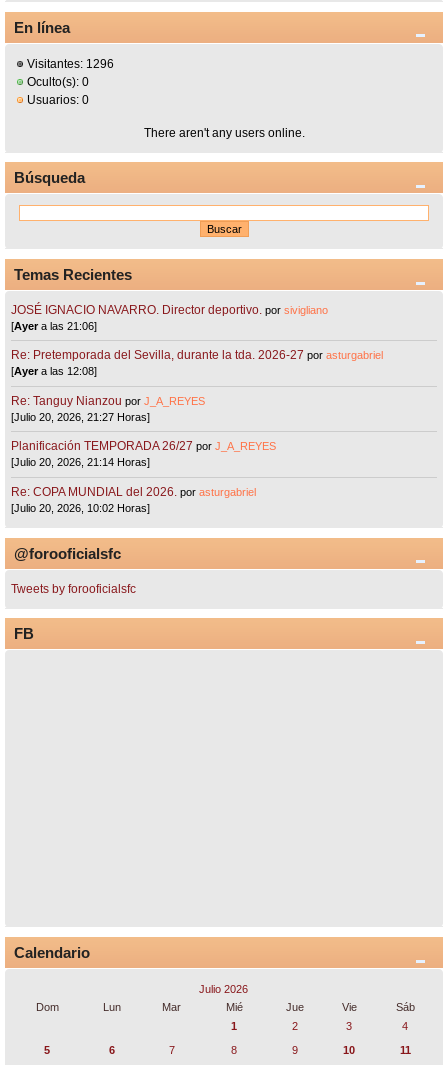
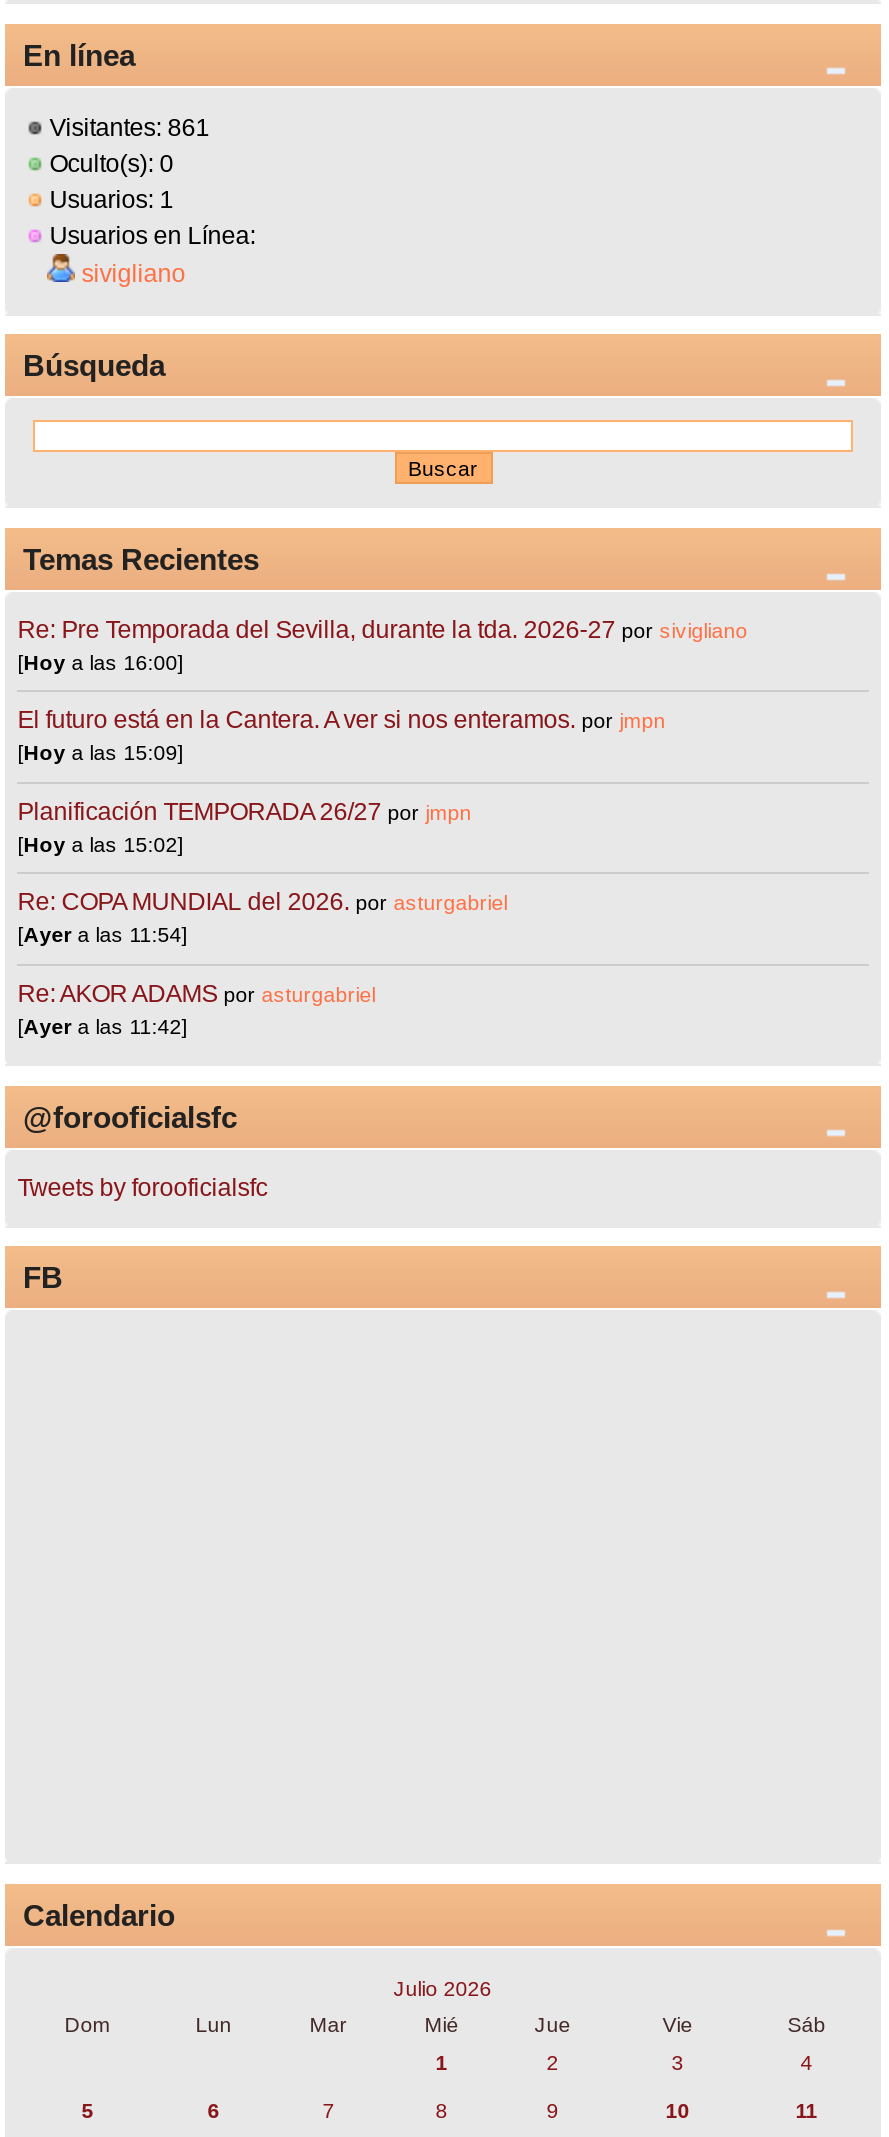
- Visitantes: 1296
+ Visitantes: 861

- Usuarios: 0
- There aren't any users online.
+ Usuarios: 1
+ Usuarios en Línea:
+ sivigliano

- JOSÉ IGNACIO NAVARRO. Director deportivo. por sivigliano
- [Ayer a las 21:06]
- Re: Pretemporada del Sevilla, durante la tda. 2026-27 por asturgabriel
- [Ayer a las 12:08]
- Re: Tanguy Nianzou por J_A_REYES
- [Julio 20, 2026, 21:27 Horas]
- Planificación TEMPORADA 26/27 por J_A_REYES
- [Julio 20, 2026, 21:14 Horas]
+ Re: Pre Temporada del Sevilla, durante la tda. 2026-27 por sivigliano
+ [Hoy a las 16:00]
+ El futuro está en la Cantera. A ver si nos enteramos. por jmpn
+ [Hoy a las 15:09]
+ Planificación TEMPORADA 26/27 por jmpn
+ [Hoy a las 15:02]

moved up: Re: COPA MUNDIAL del 2026. por asturgabriel

- [Julio 20, 2026, 10:02 Horas]
+ [Ayer a las 11:54]
+ Re: AKOR ADAMS por asturgabriel
+ [Ayer a las 11:42]
